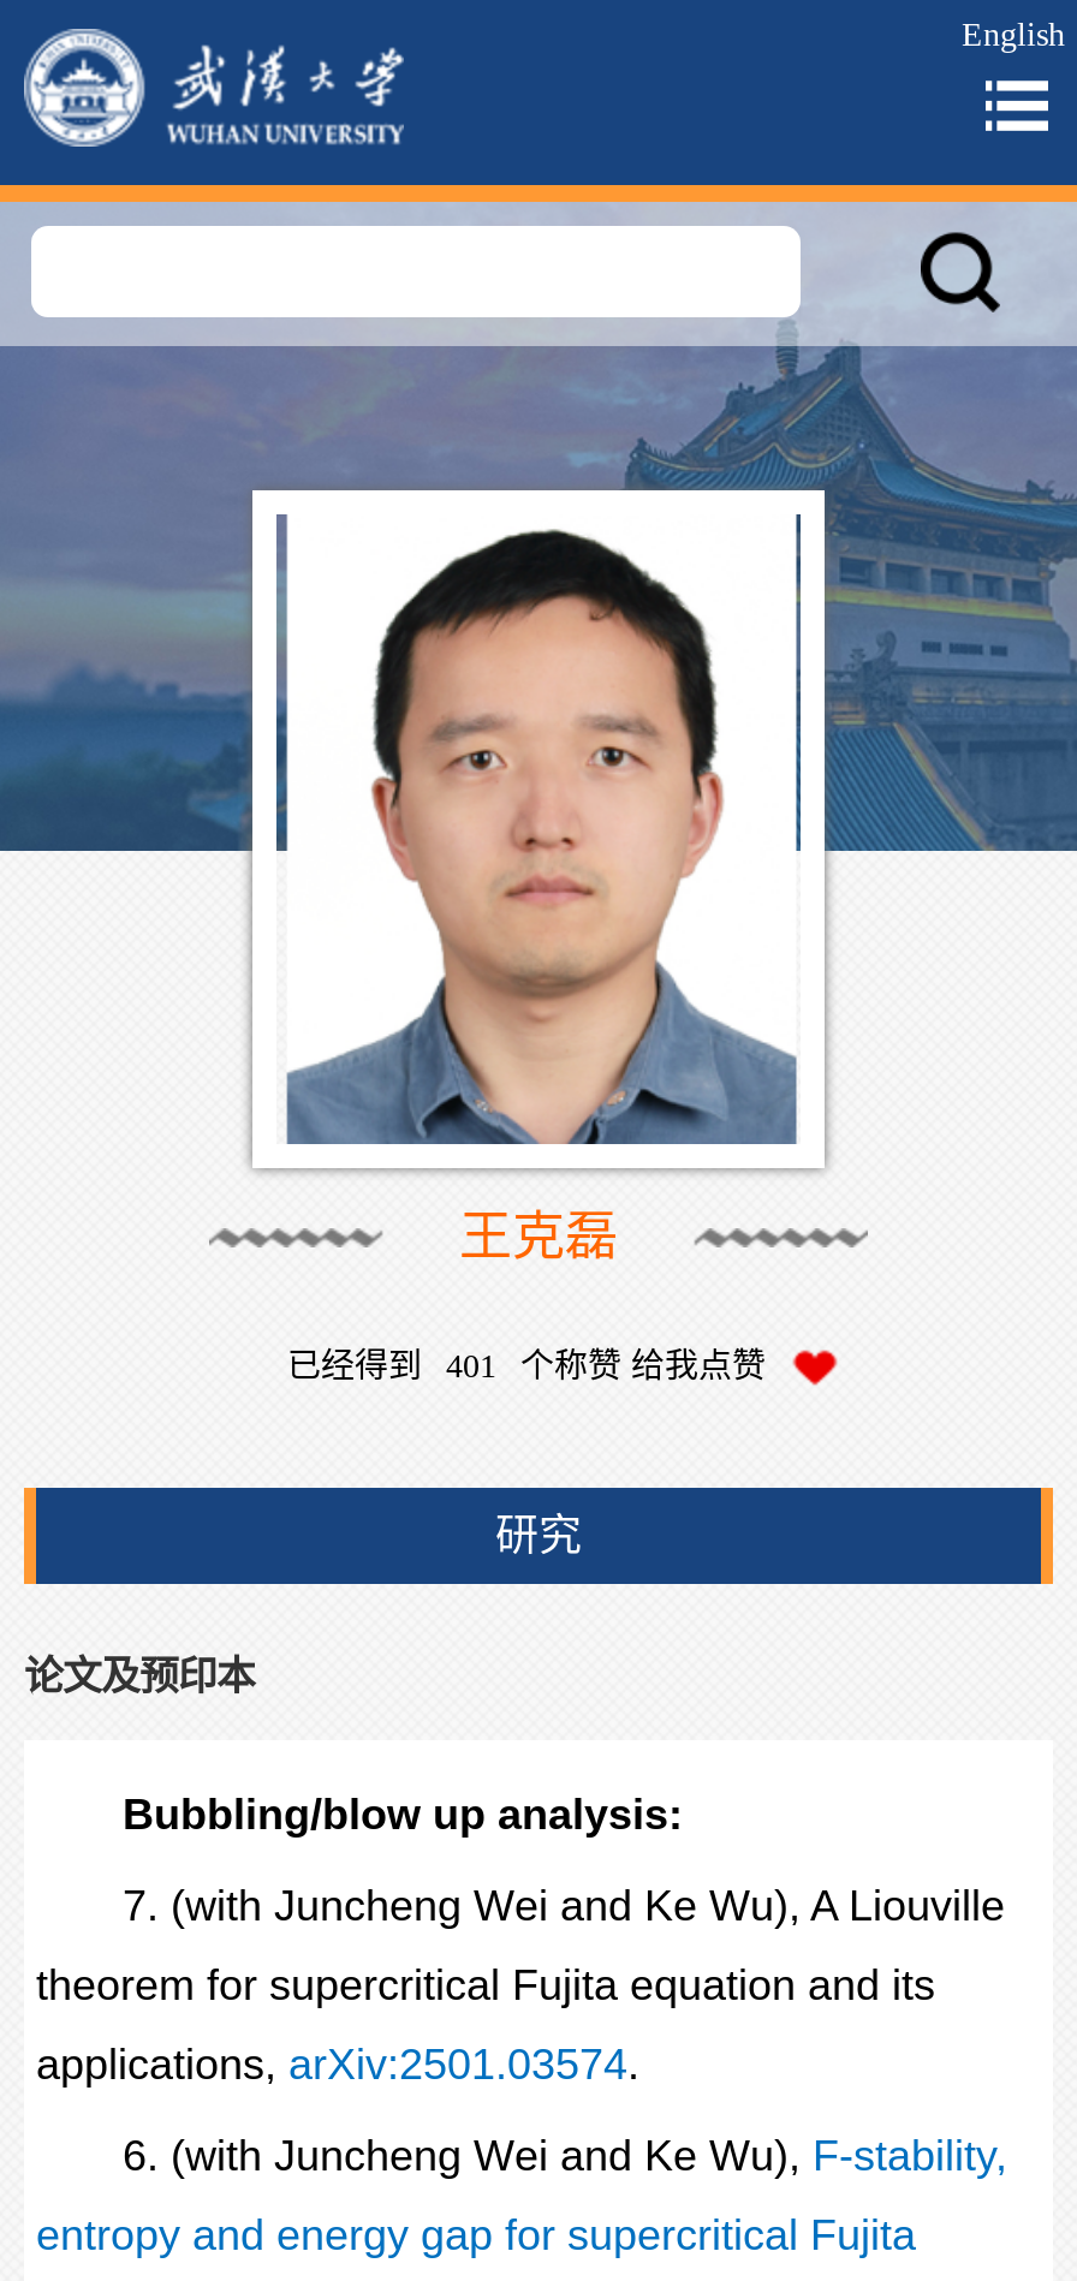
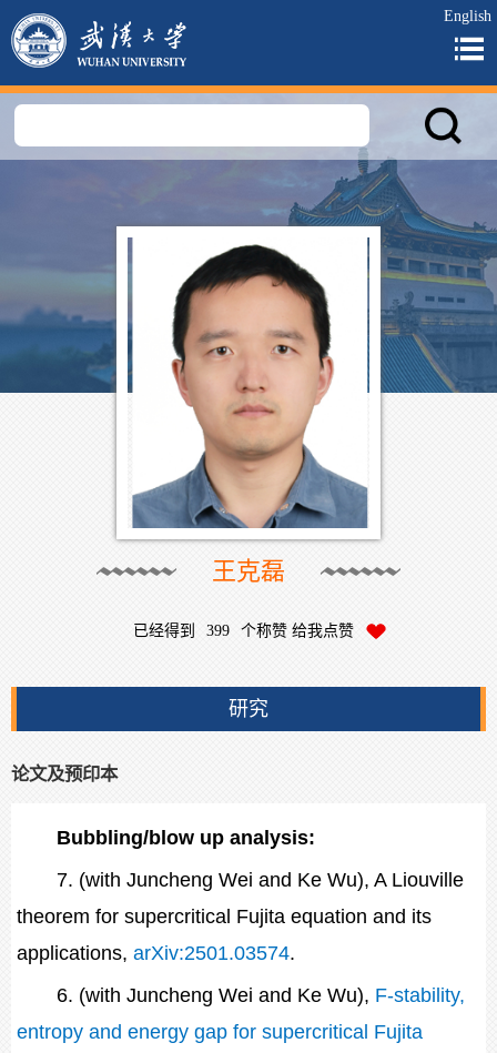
- 已经得到 401 个称赞 给我点赞
+ 已经得到 399 个称赞 给我点赞
